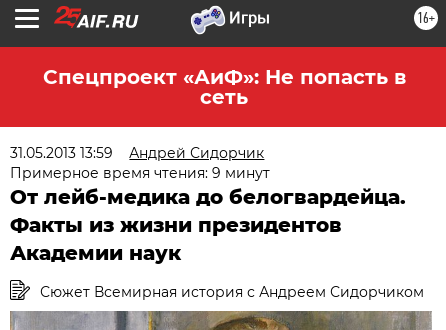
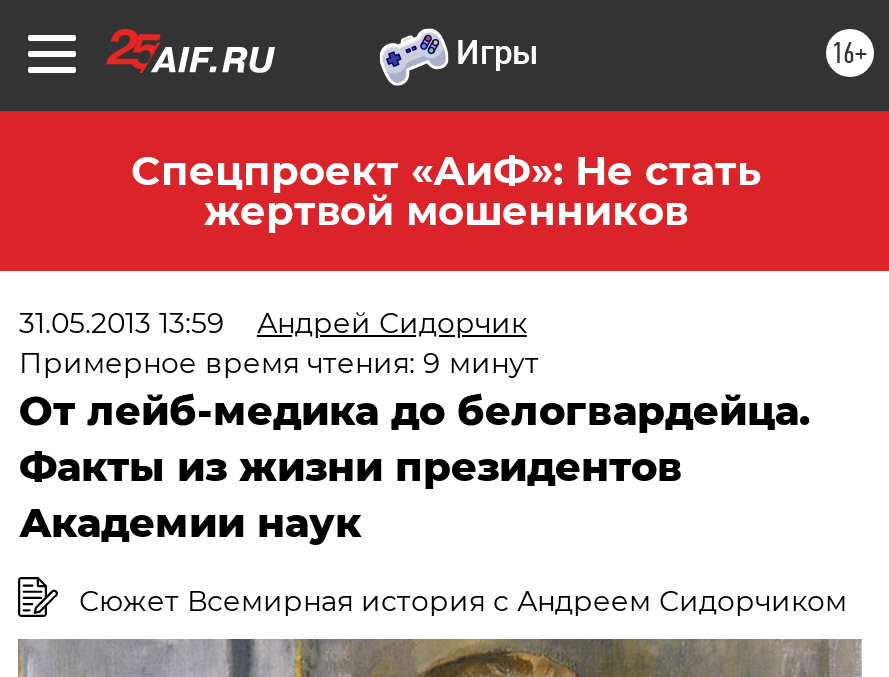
- Спецпроект «АиФ»: Не попасть в
- сеть
+ Спецпроект «АиФ»: Не стать
+ жертвой мошенников
